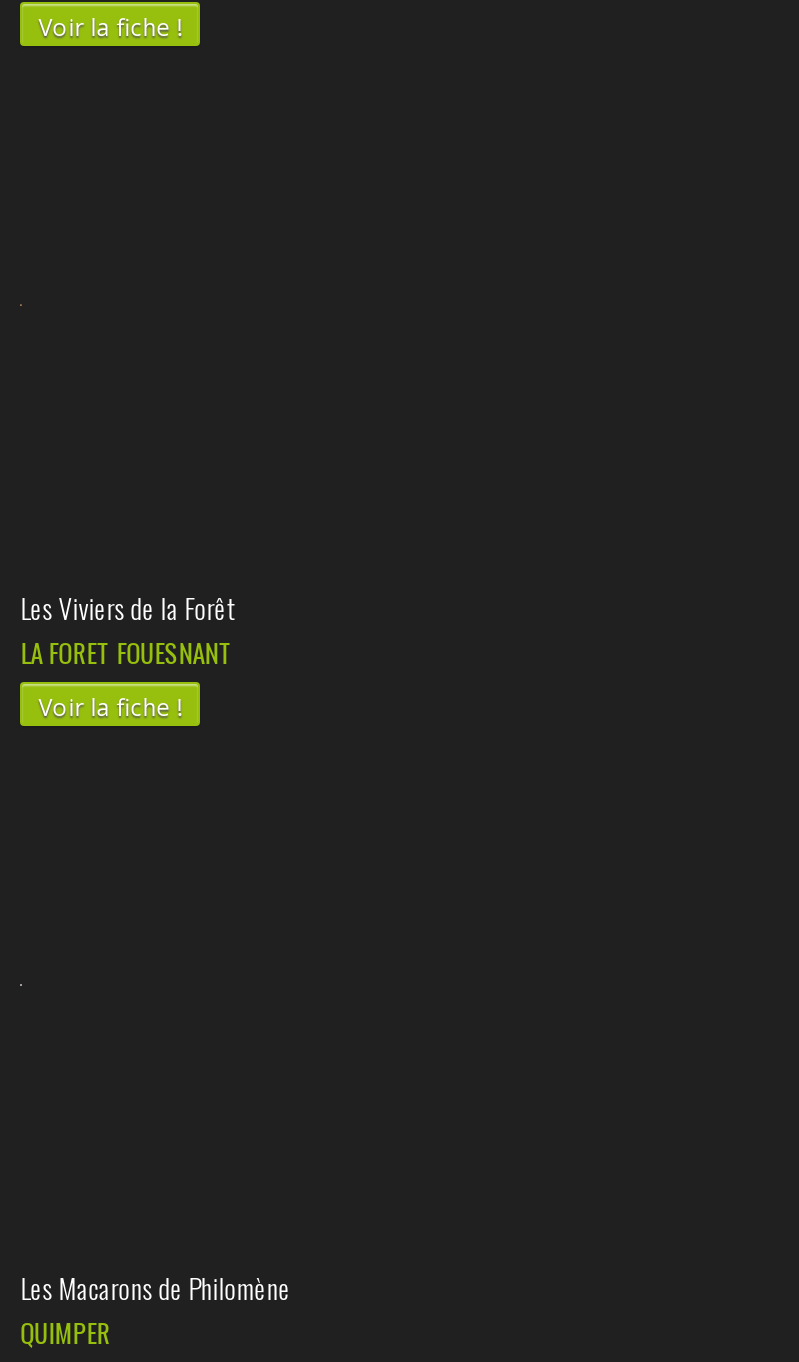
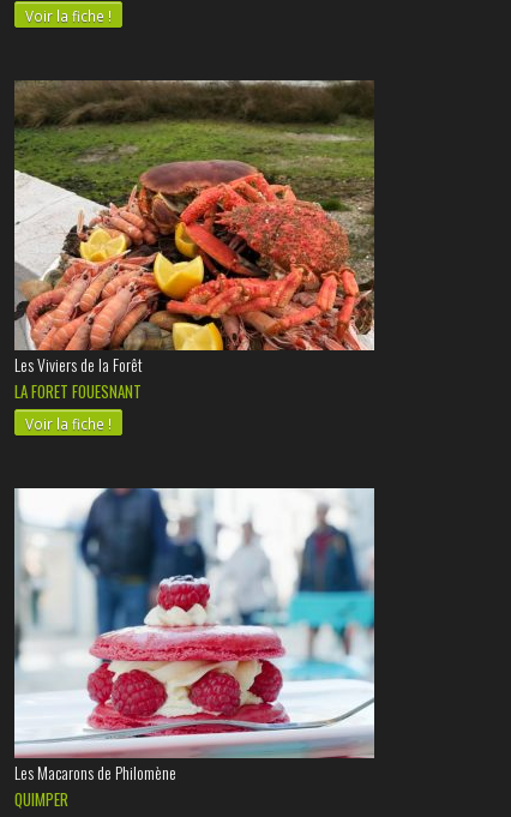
+ [image]

+ [image]
